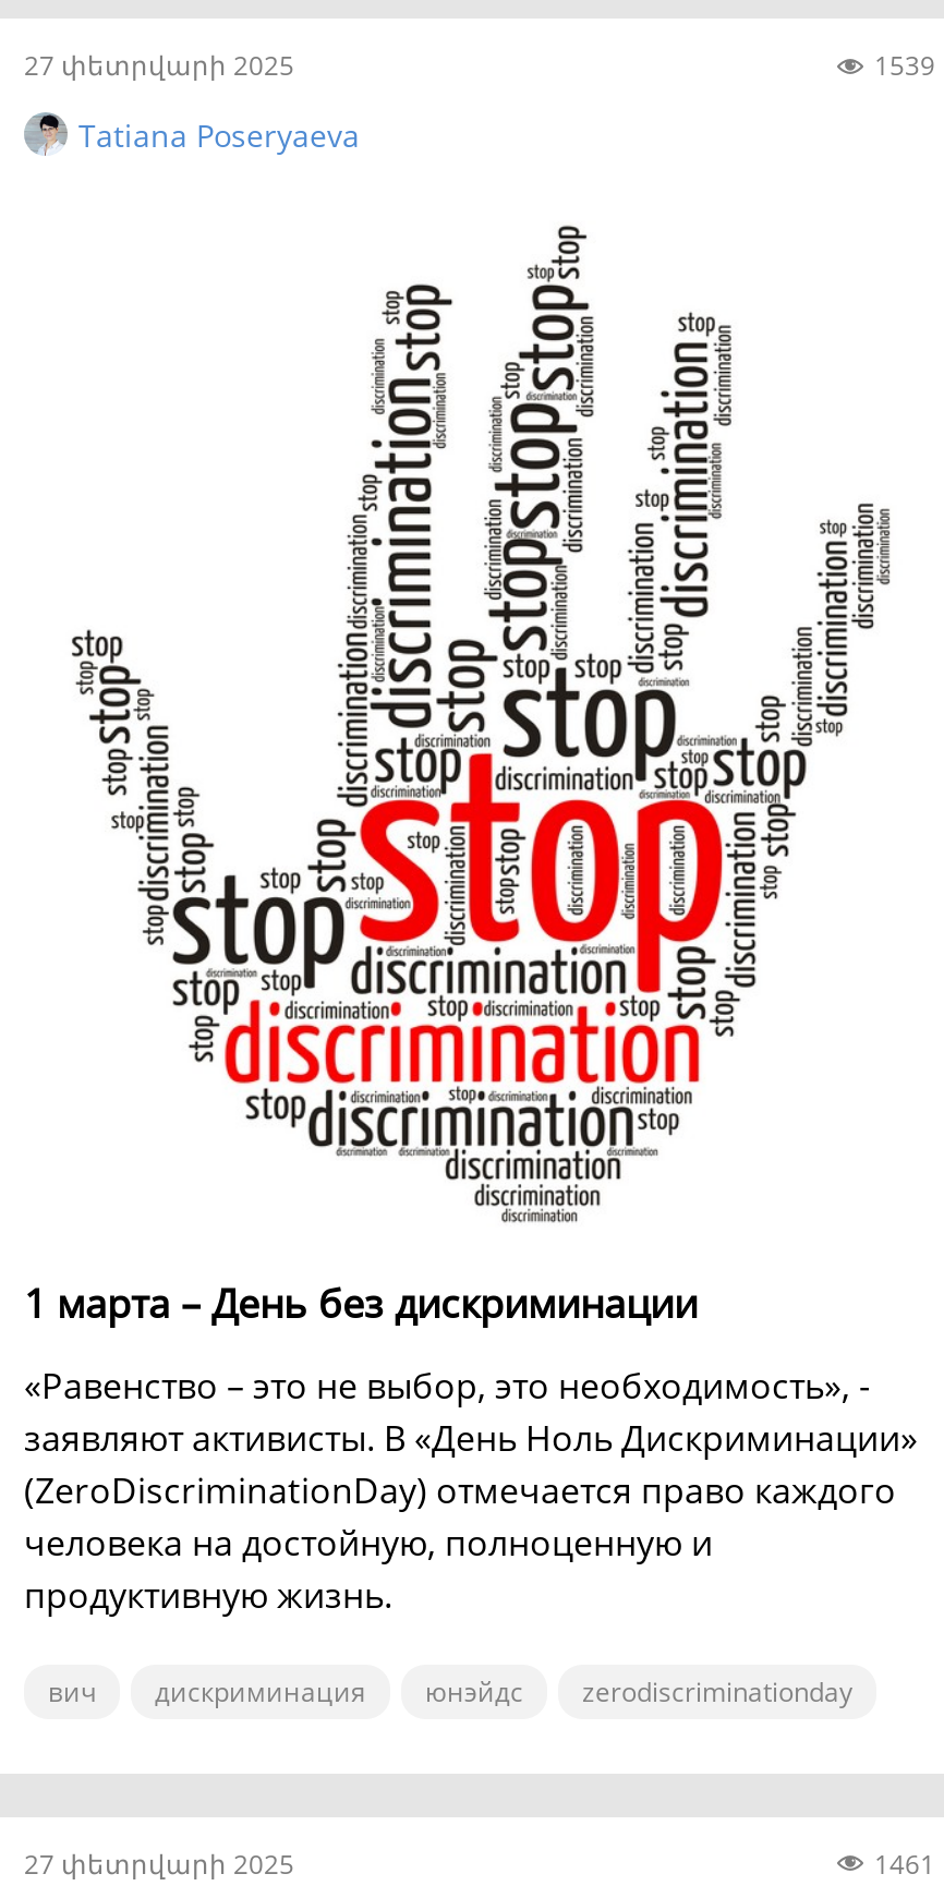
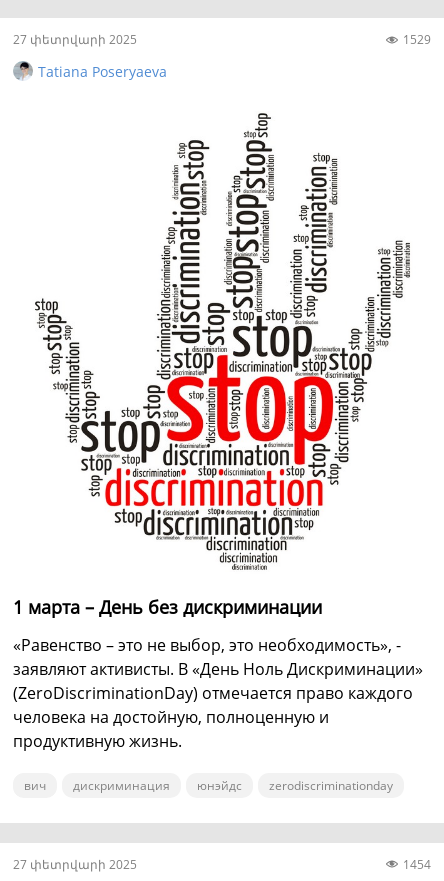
- 1539
+ 1529

- 1461
+ 1454
